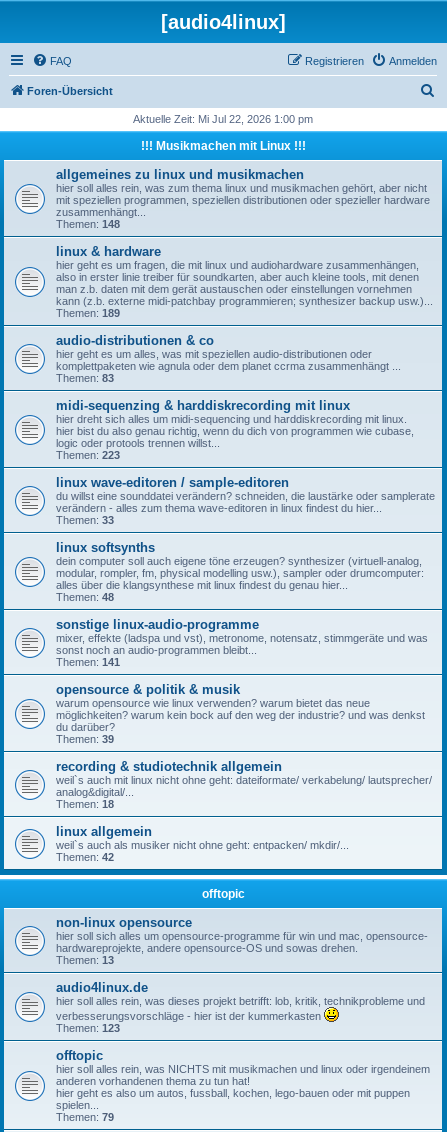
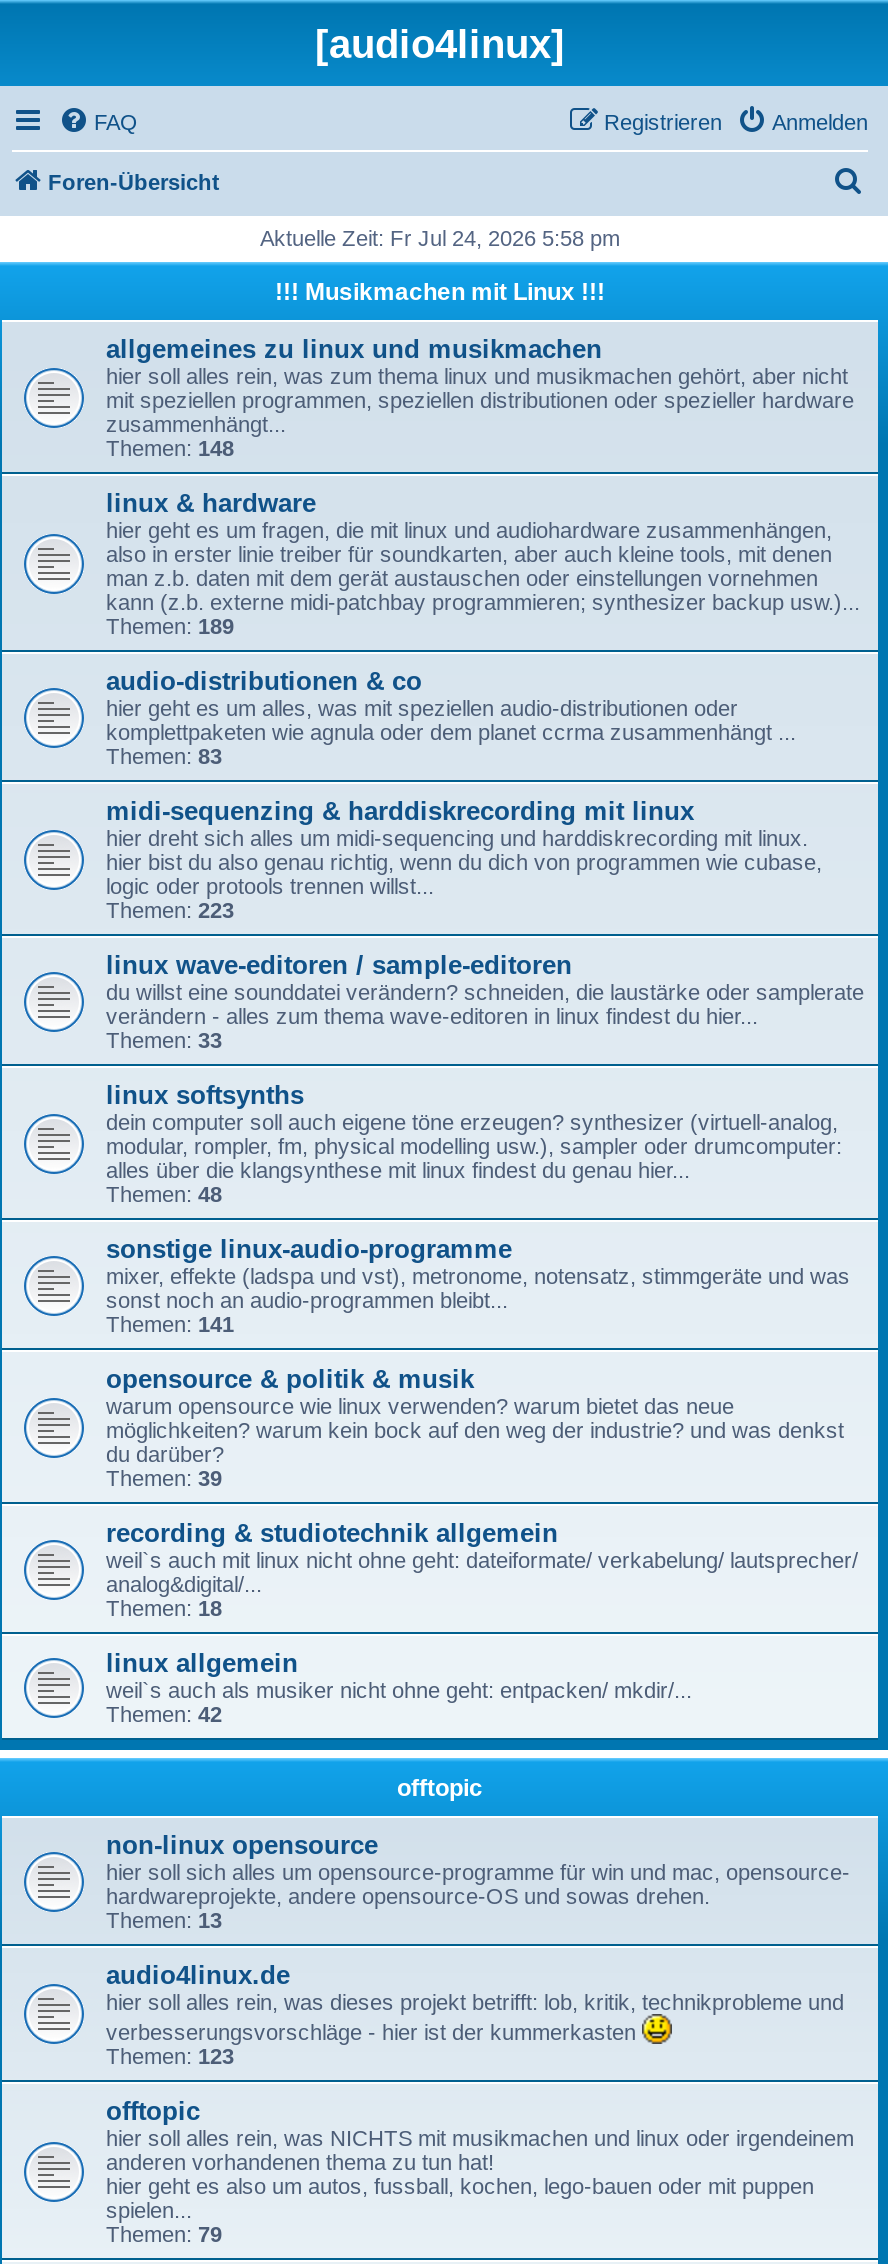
- Aktuelle Zeit: Mi Jul 22, 2026 1:00 pm
+ Aktuelle Zeit: Fr Jul 24, 2026 5:58 pm
